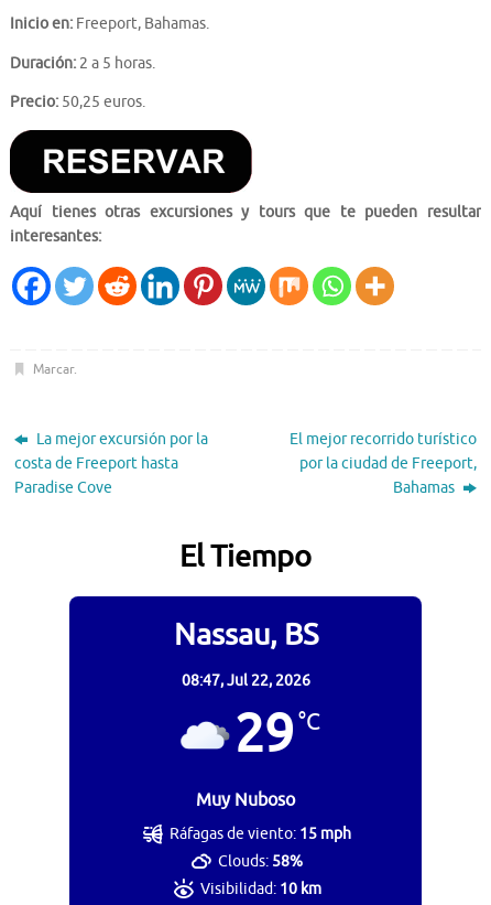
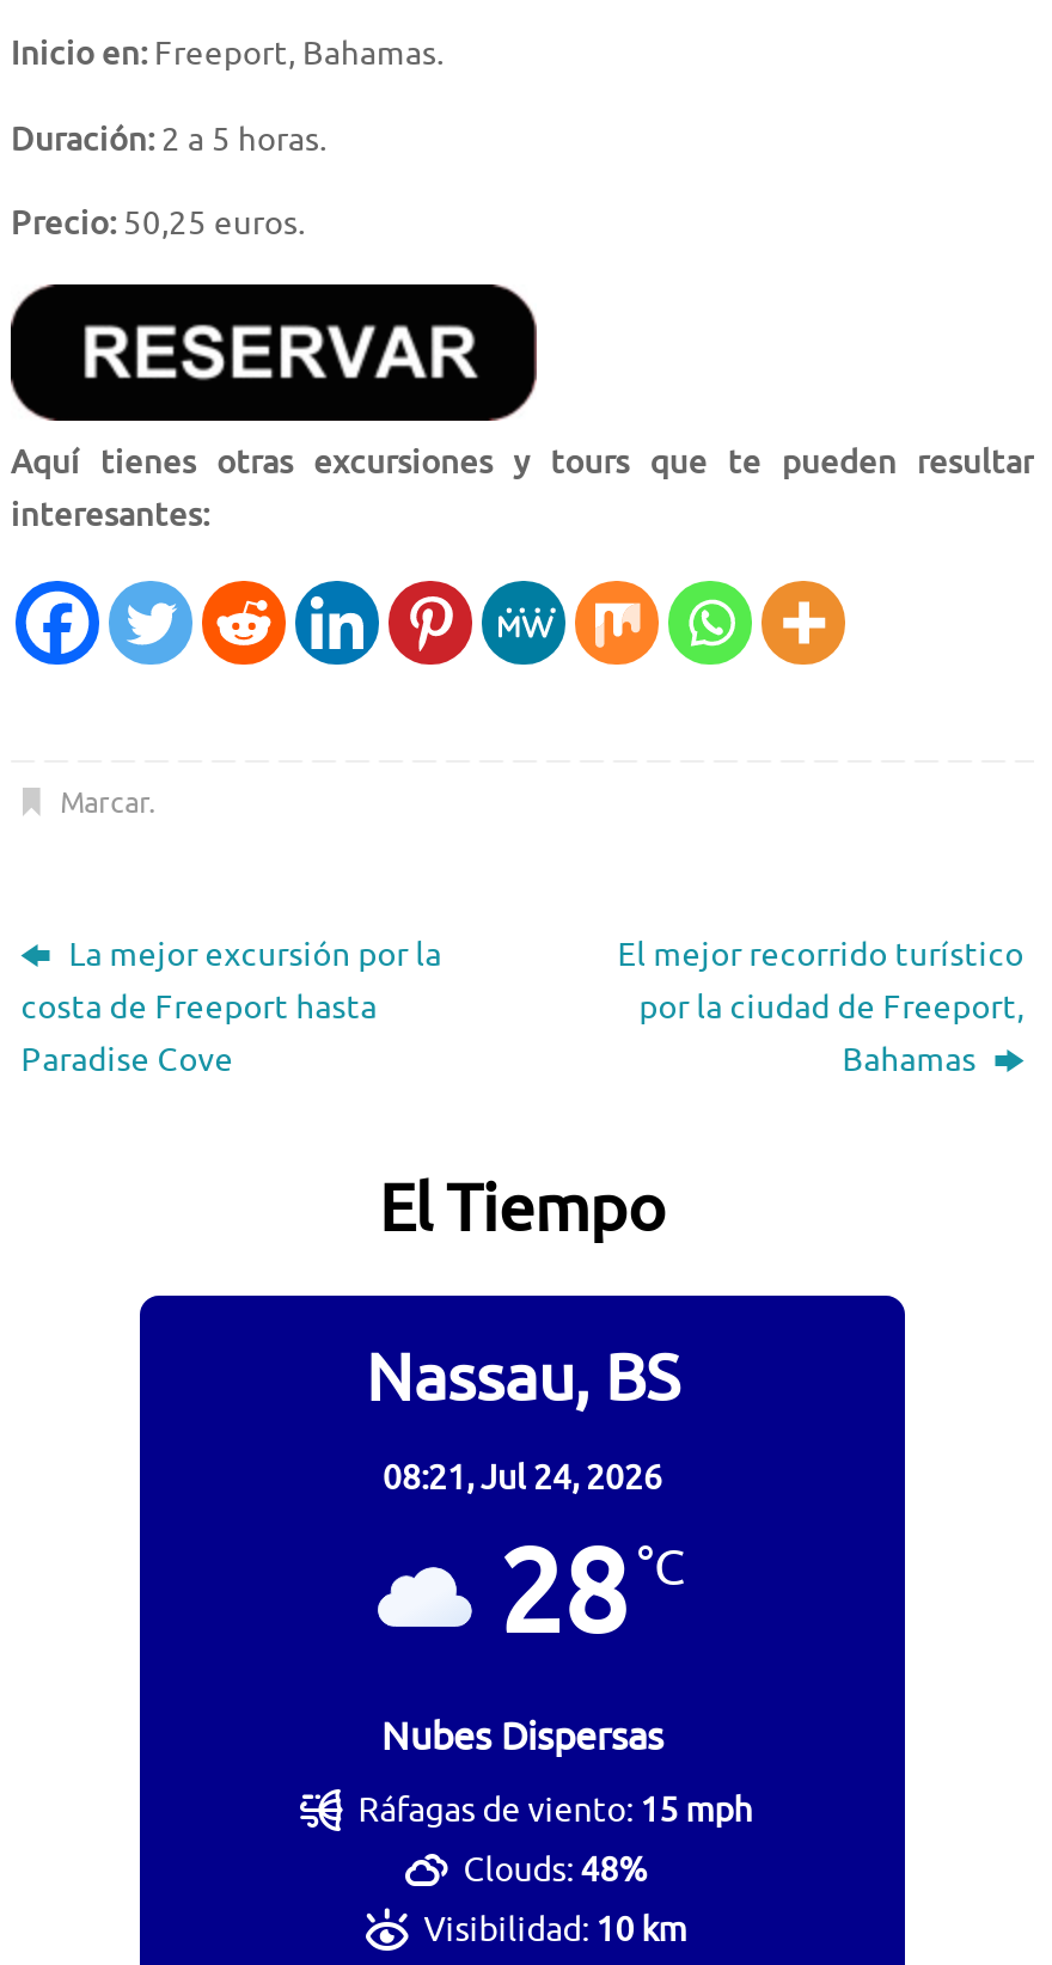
- 08:47, Jul 22, 2026
- 29 °C
- Muy Nuboso
+ 08:21, Jul 24, 2026
+ 28 °C
+ Nubes Dispersas

- Clouds: 58%
+ Clouds: 48%
